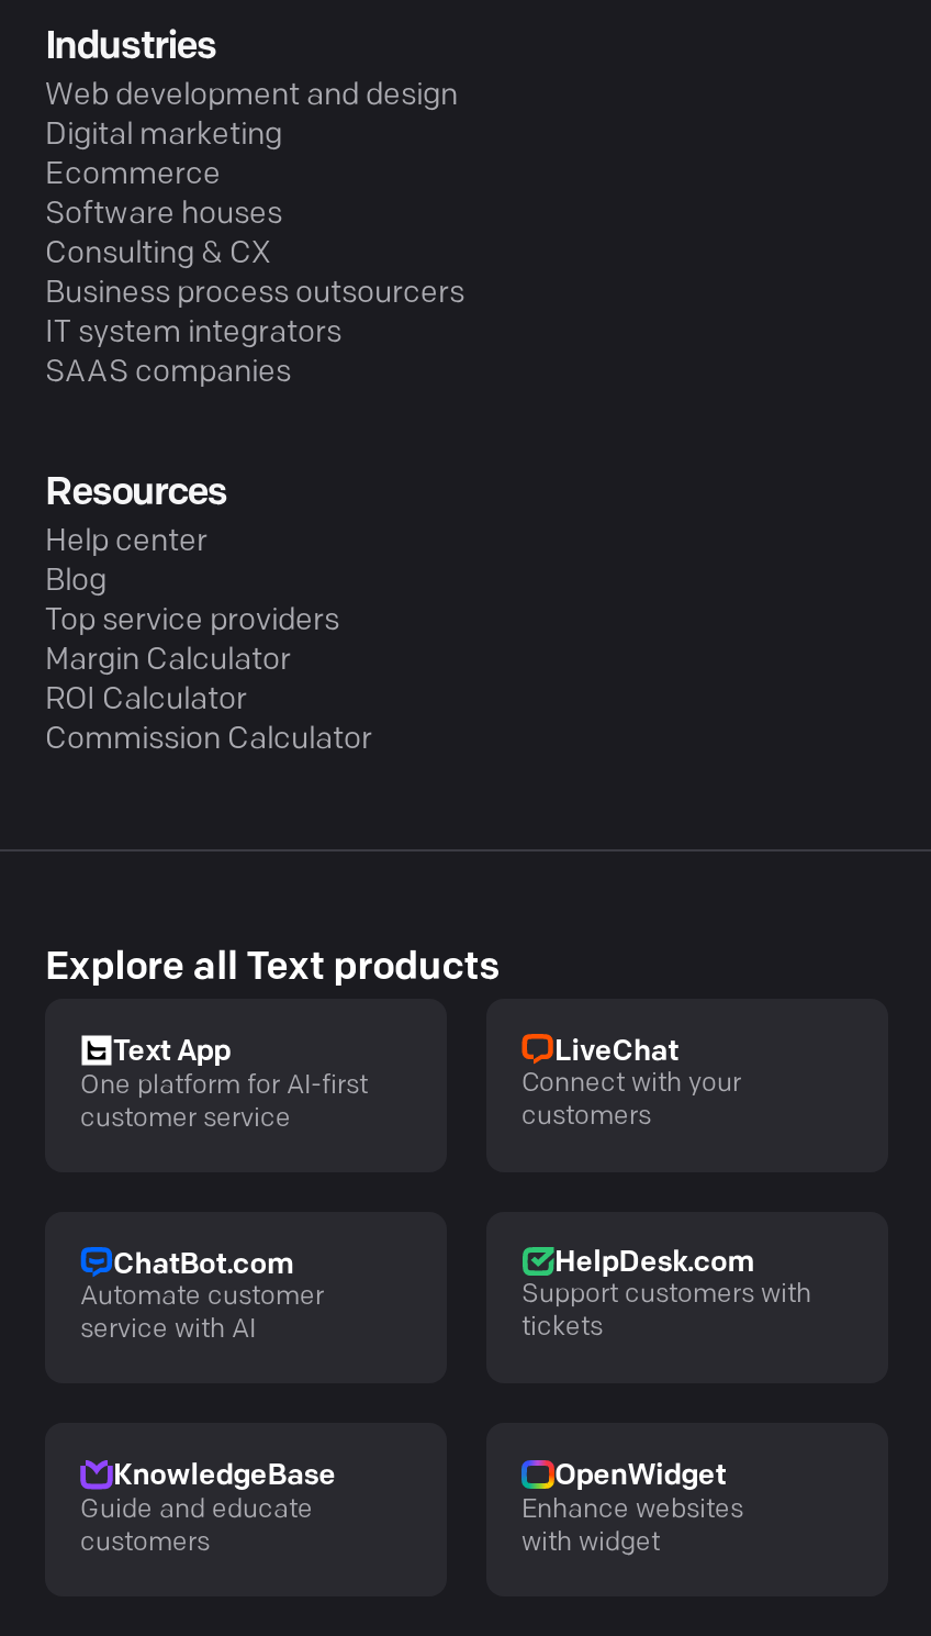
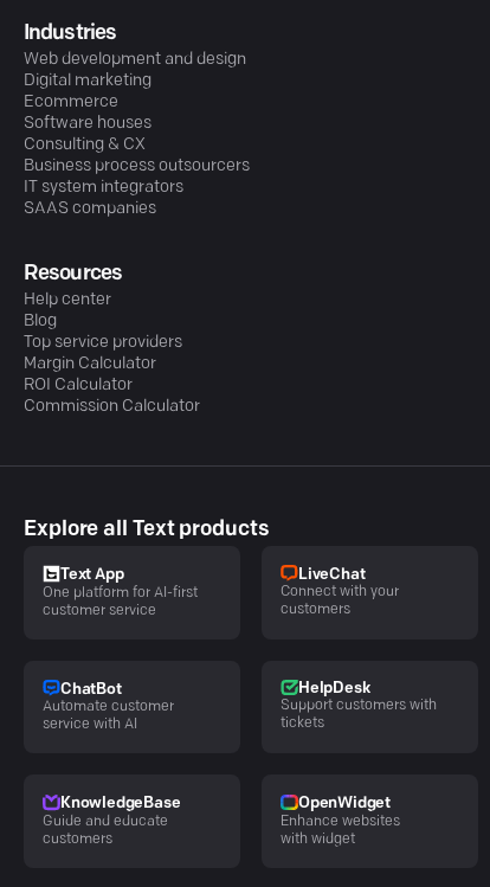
- ChatBot.com
+ ChatBot

- HelpDesk.com
+ HelpDesk
